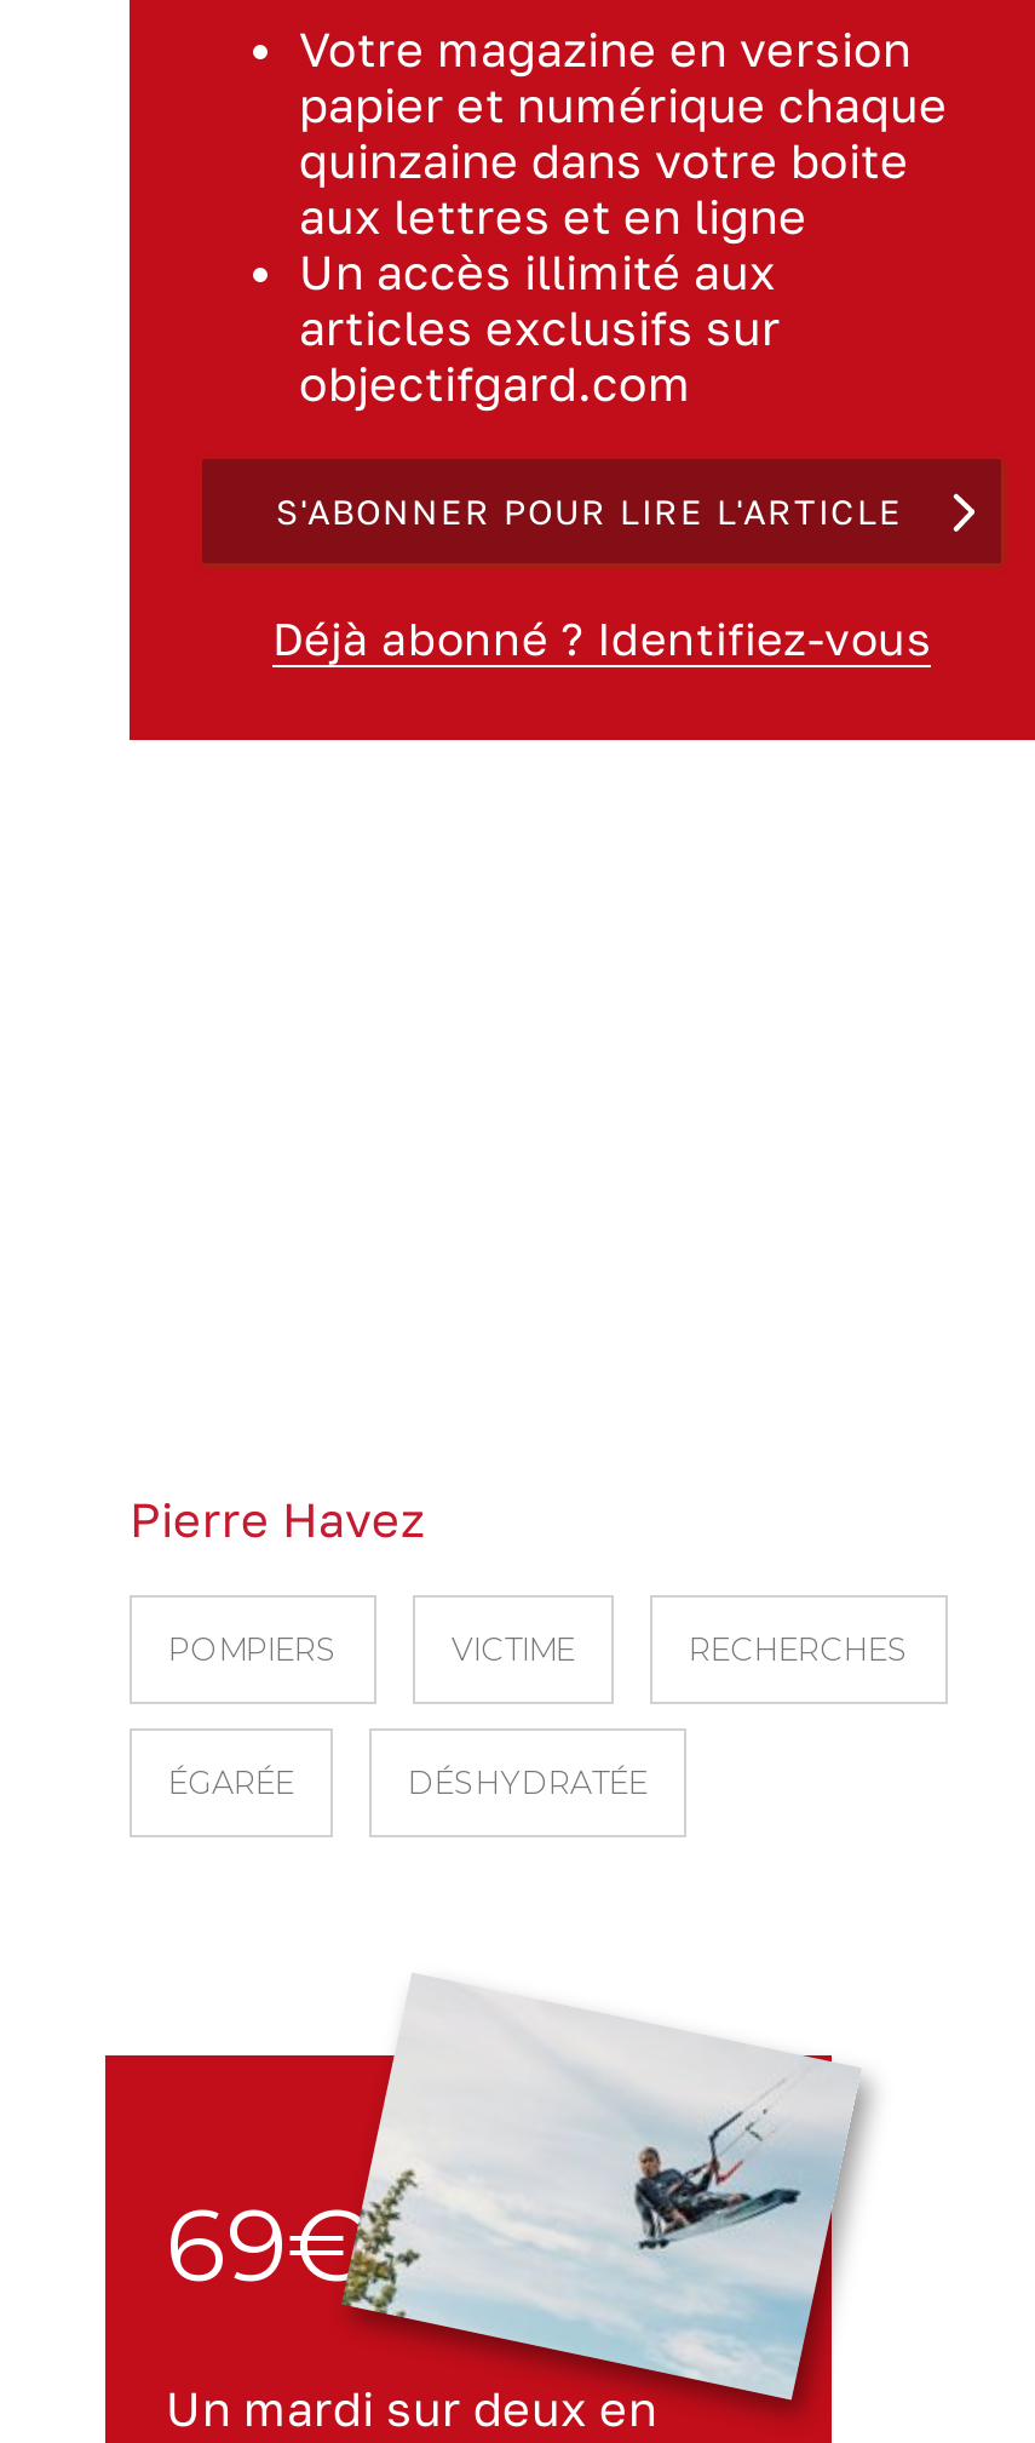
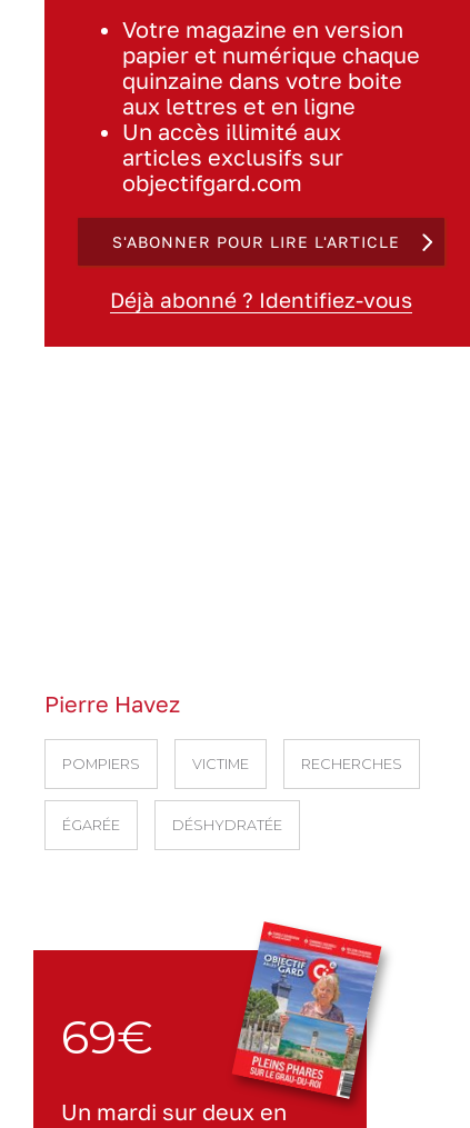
- [image]
+ [image]
